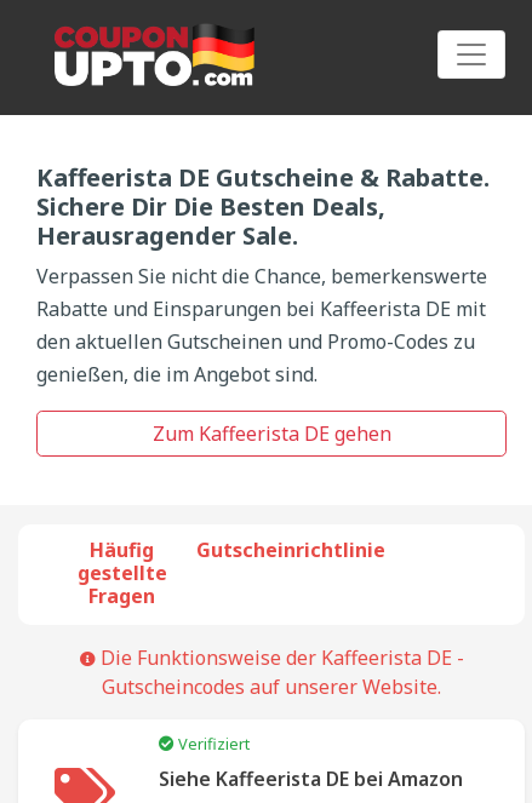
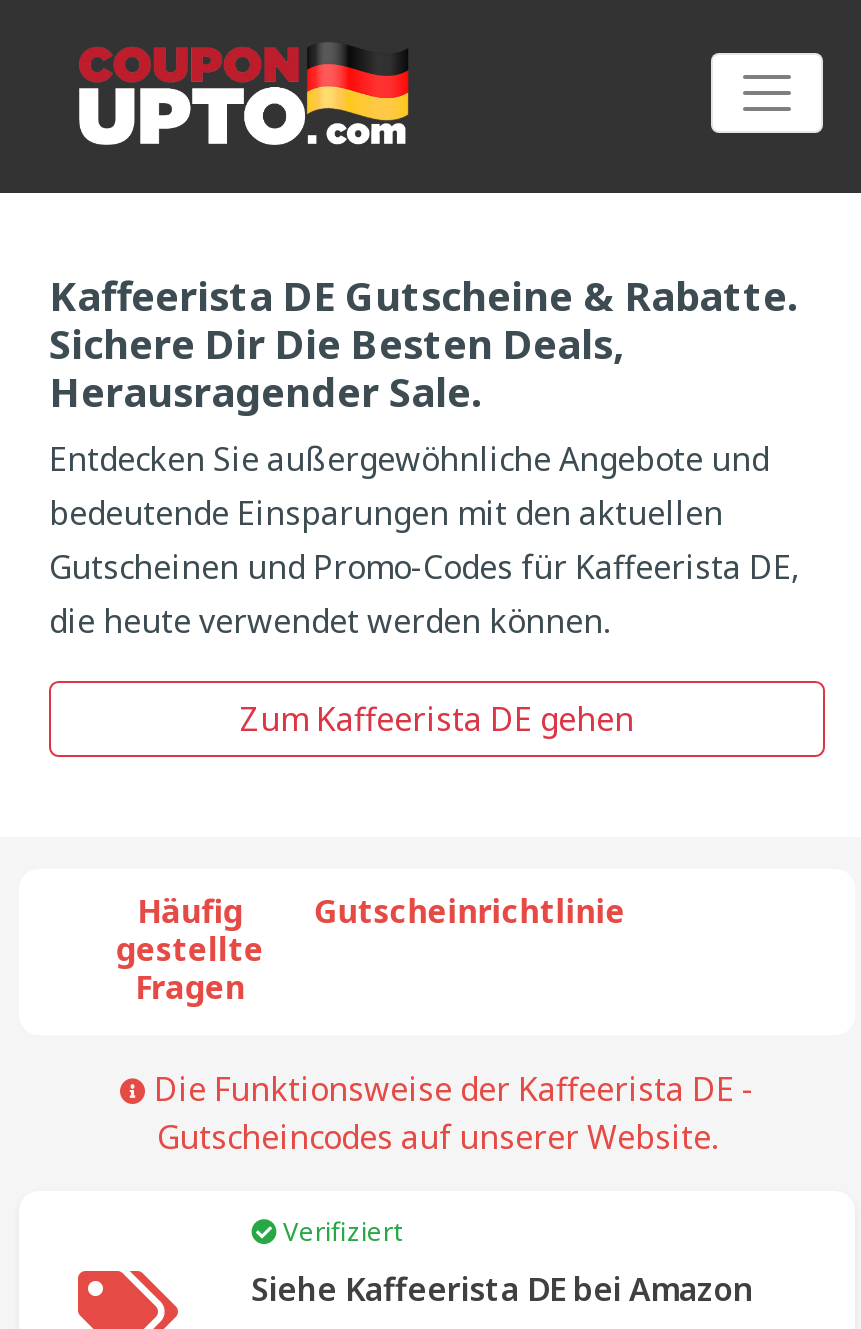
- Verpassen Sie nicht die Chance, bemerkenswerte
- Rabatte und Einsparungen bei Kaffeerista DE mit
- den aktuellen Gutscheinen und Promo-Codes zu
- genießen, die im Angebot sind.
+ Entdecken Sie außergewöhnliche Angebote und
+ bedeutende Einsparungen mit den aktuellen
+ Gutscheinen und Promo-Codes für Kaffeerista DE,
+ die heute verwendet werden können.
